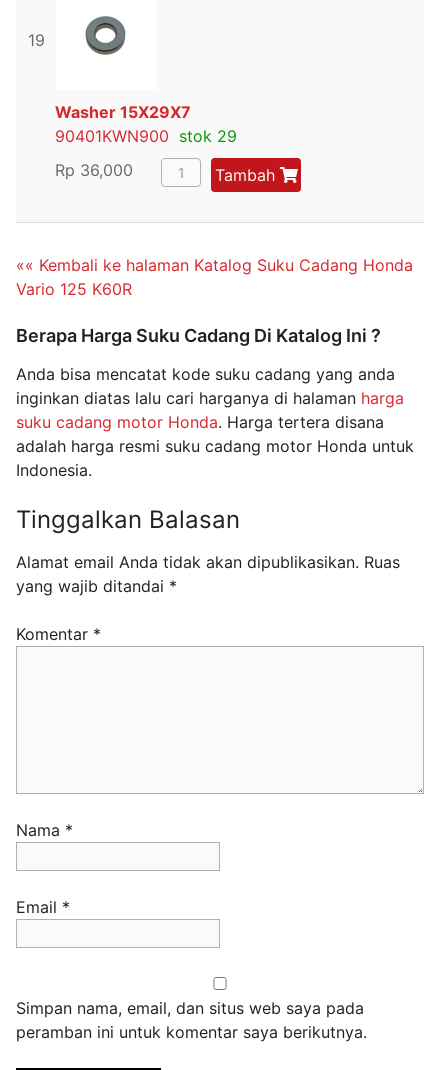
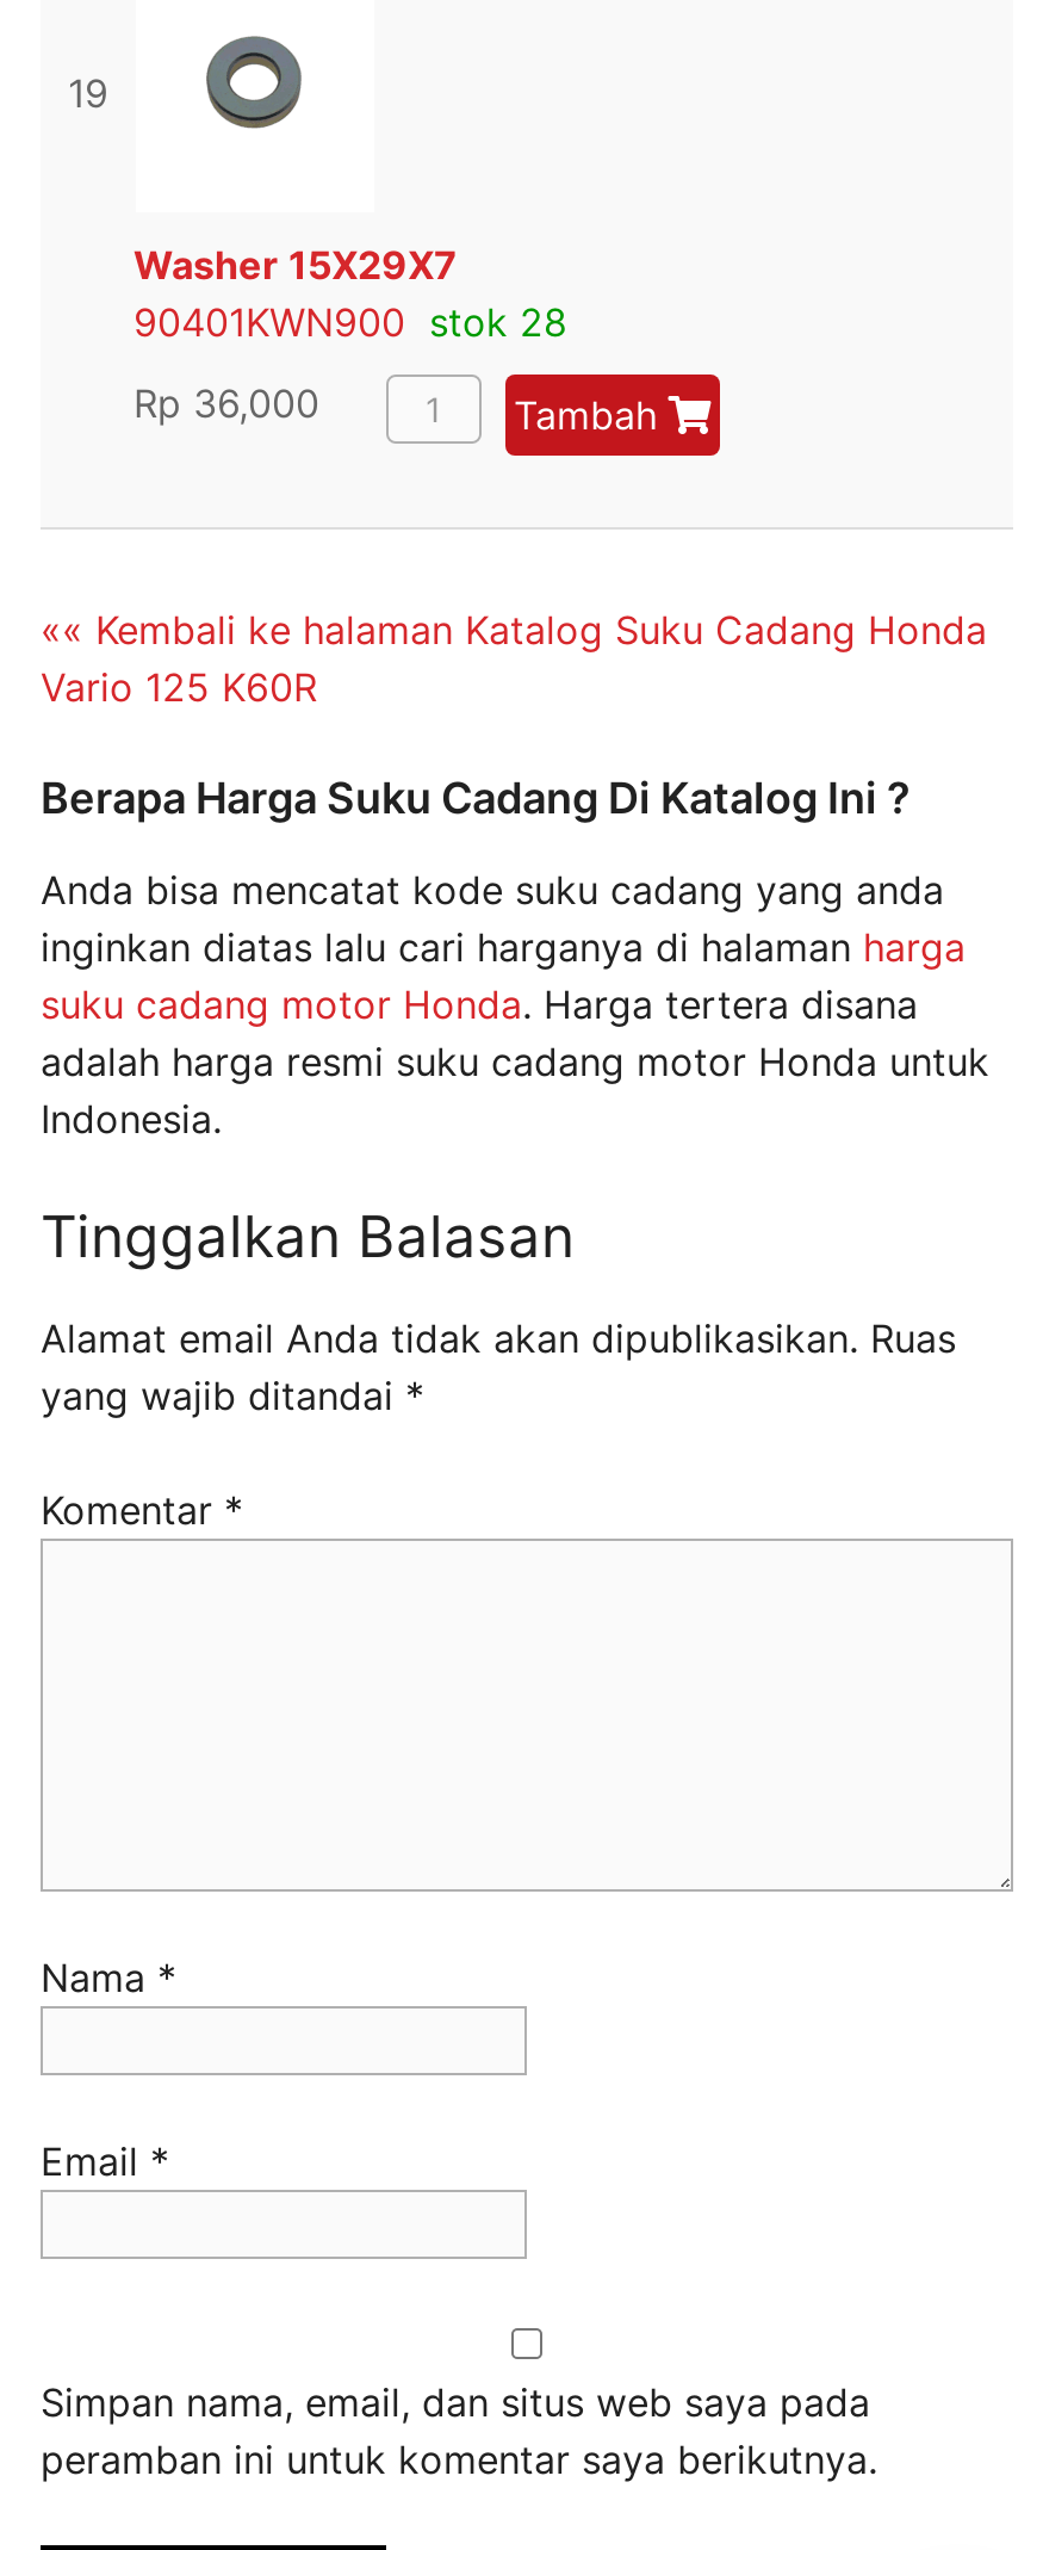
- 90401KWN900 stok 29
+ 90401KWN900 stok 28
